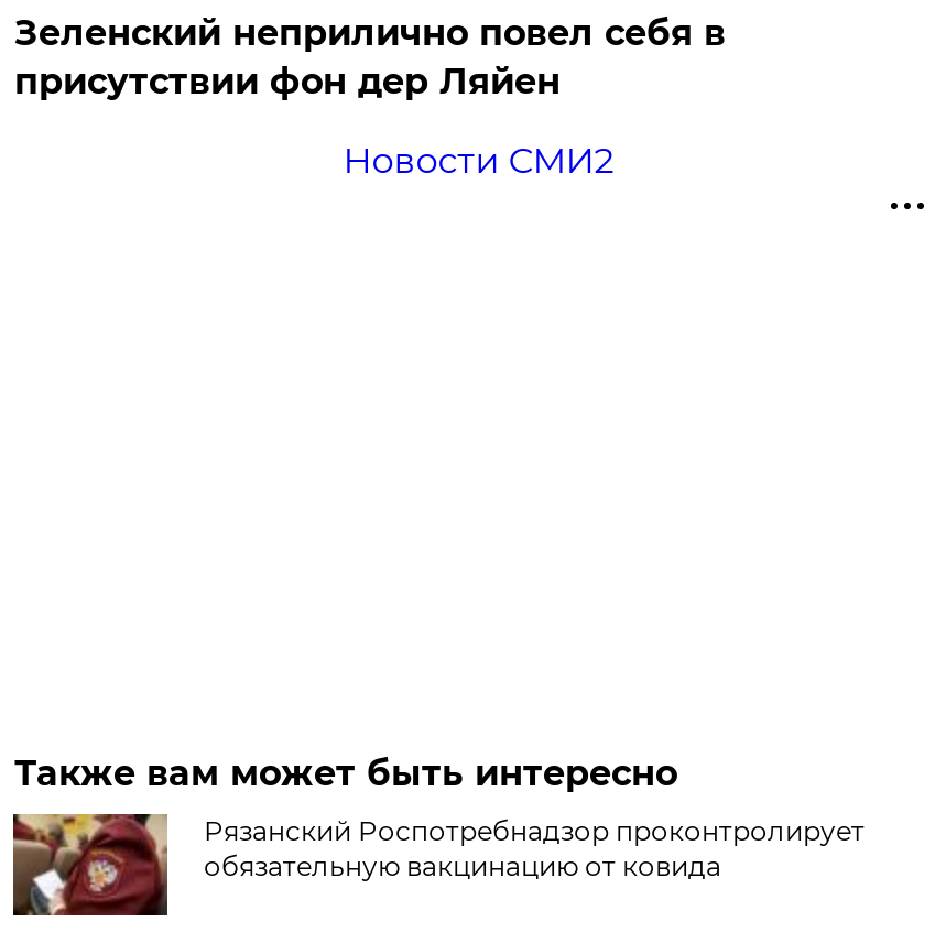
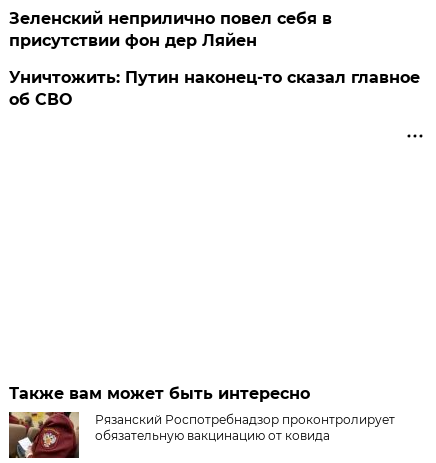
- Новости СМИ2
+ Уничтожить: Путин наконец-то сказал главное
+ об СВО
